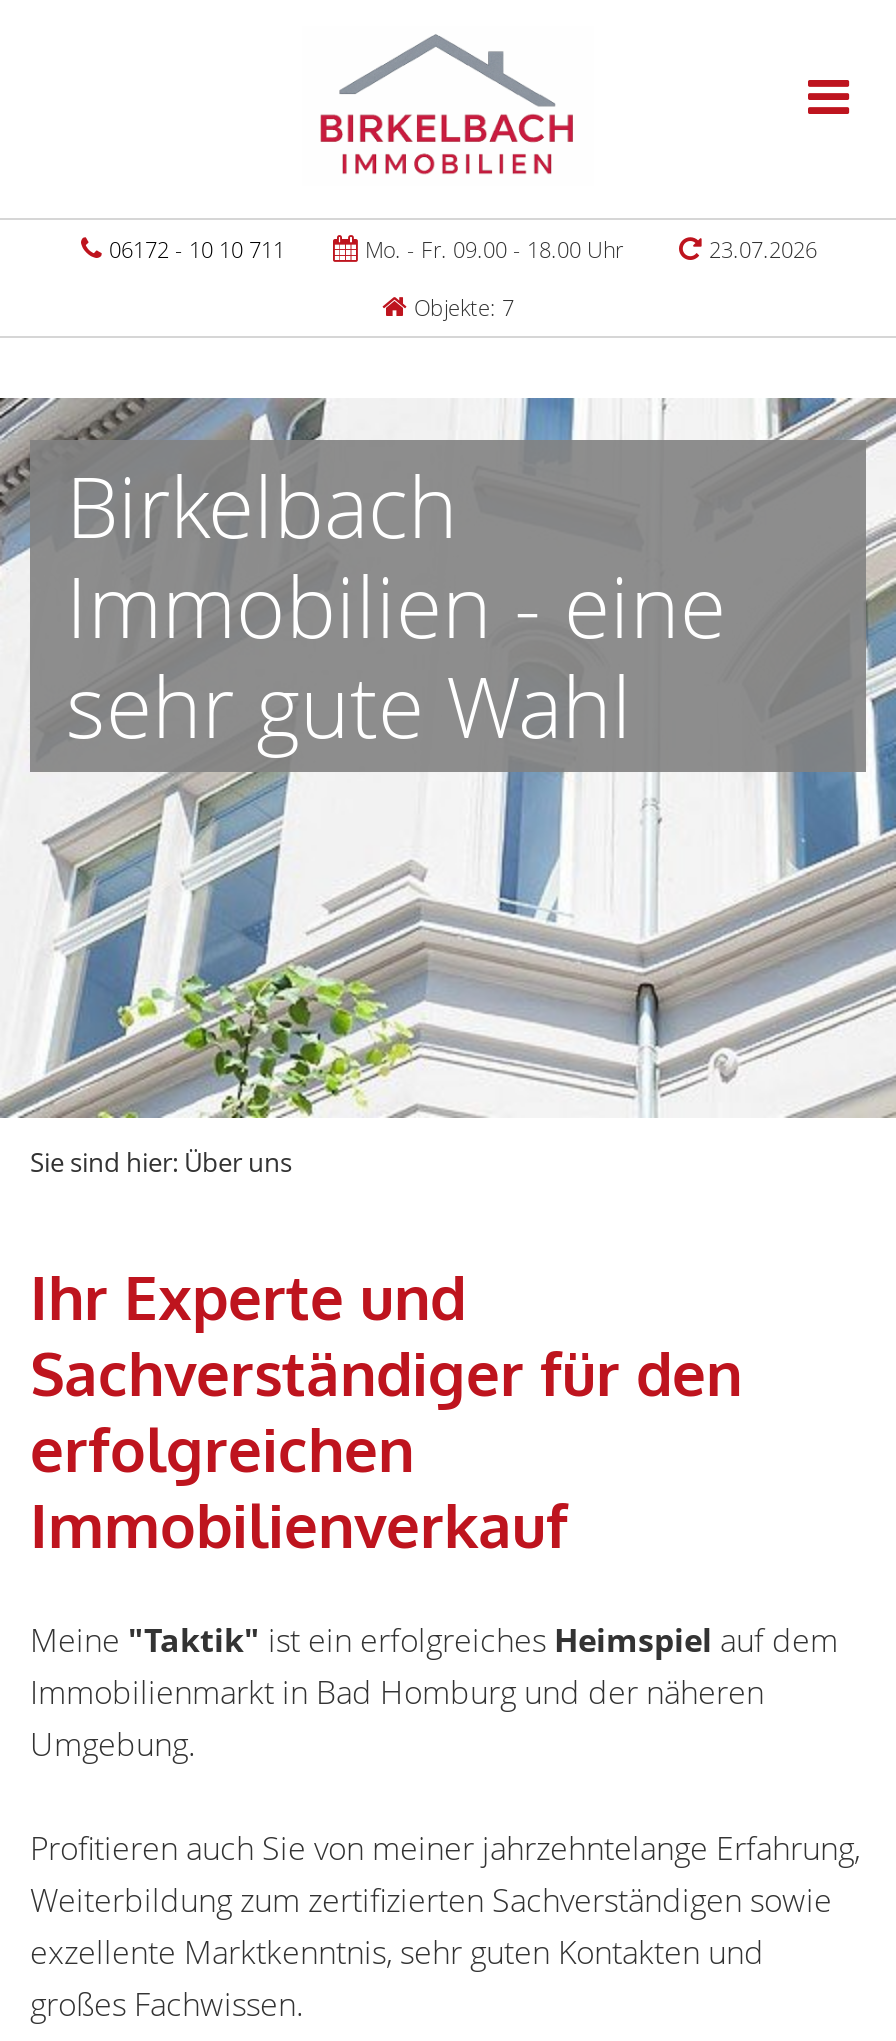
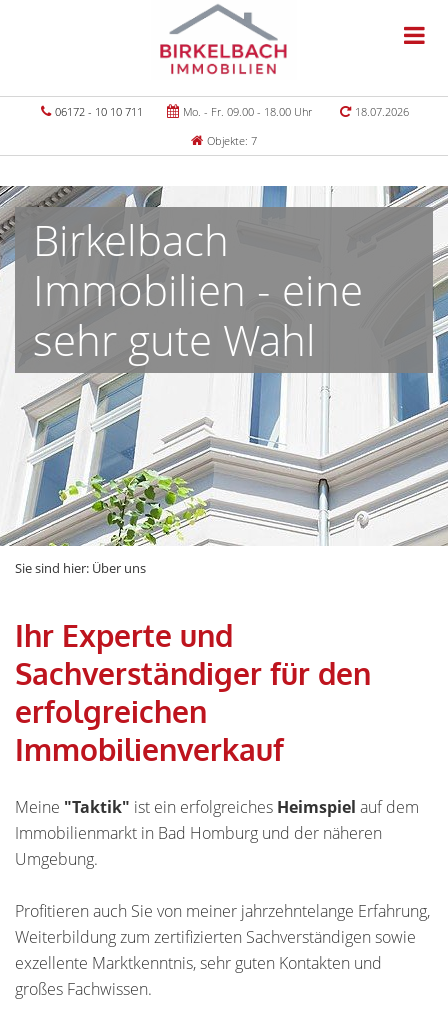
- 23.07.2026
+ 18.07.2026
